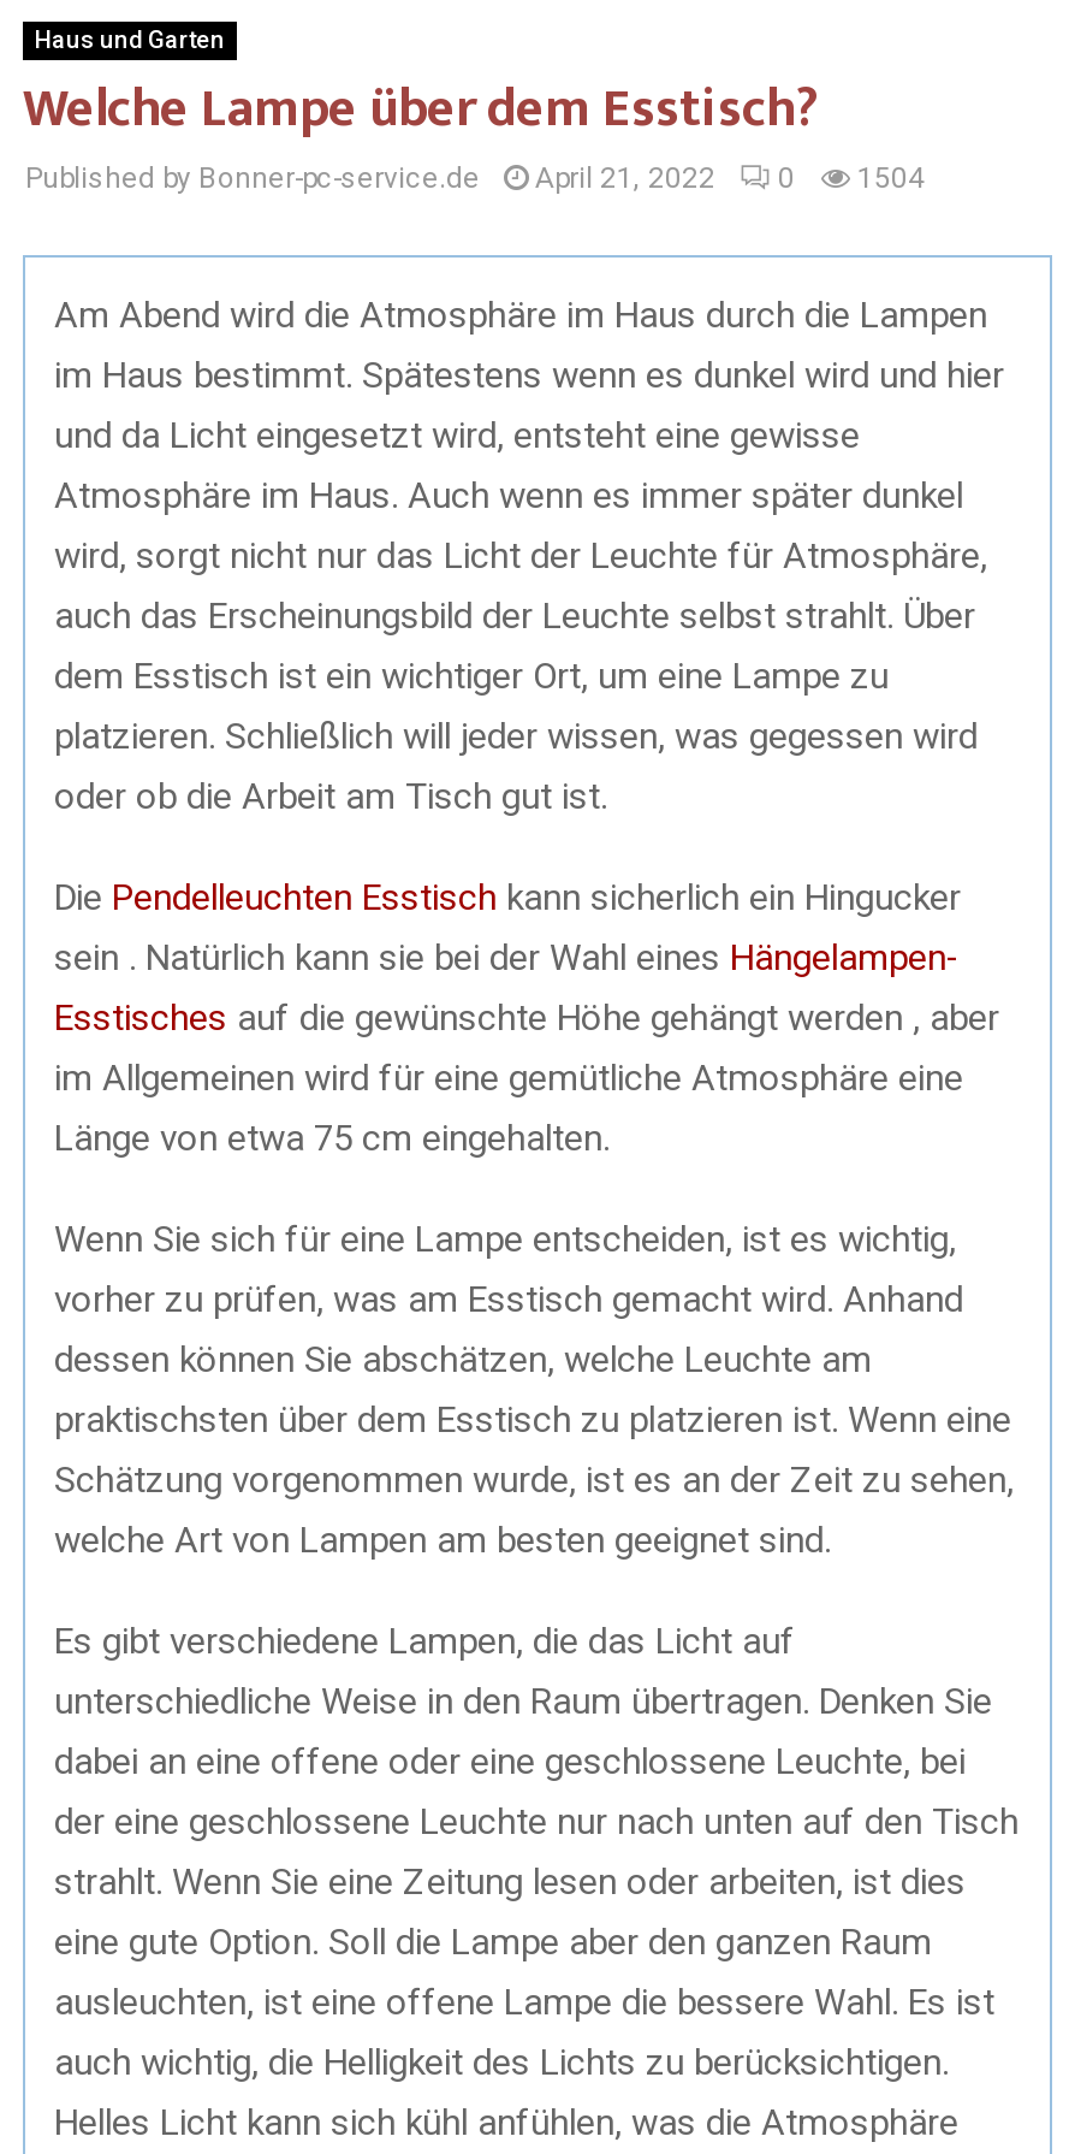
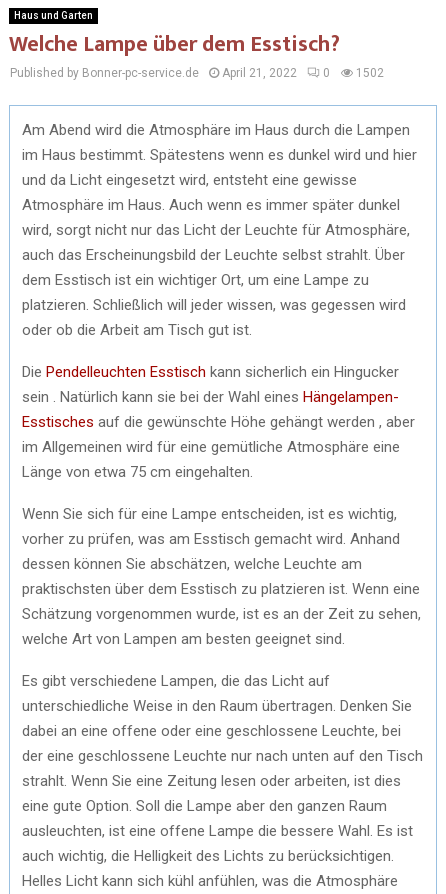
- Published by Bonner-pc-service.de April 21, 2022 0 1504
+ Published by Bonner-pc-service.de April 21, 2022 0 1502
